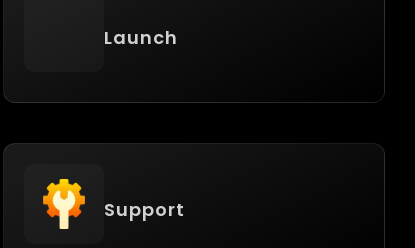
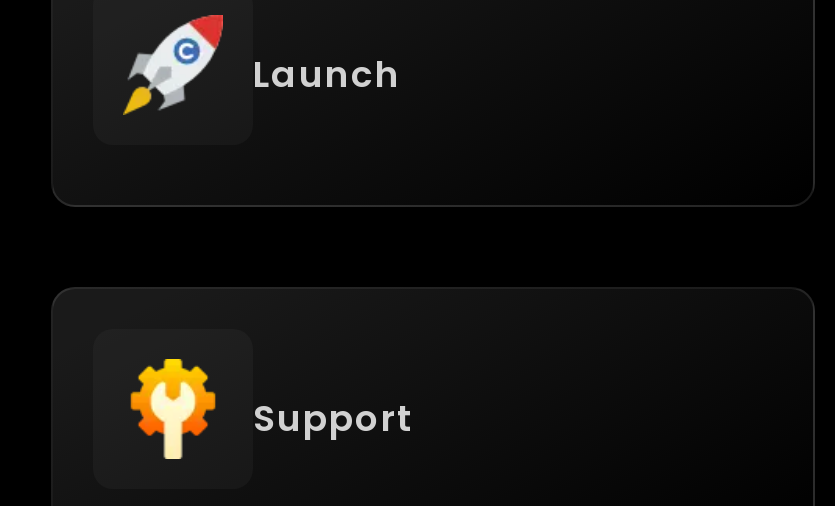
+ [image]
